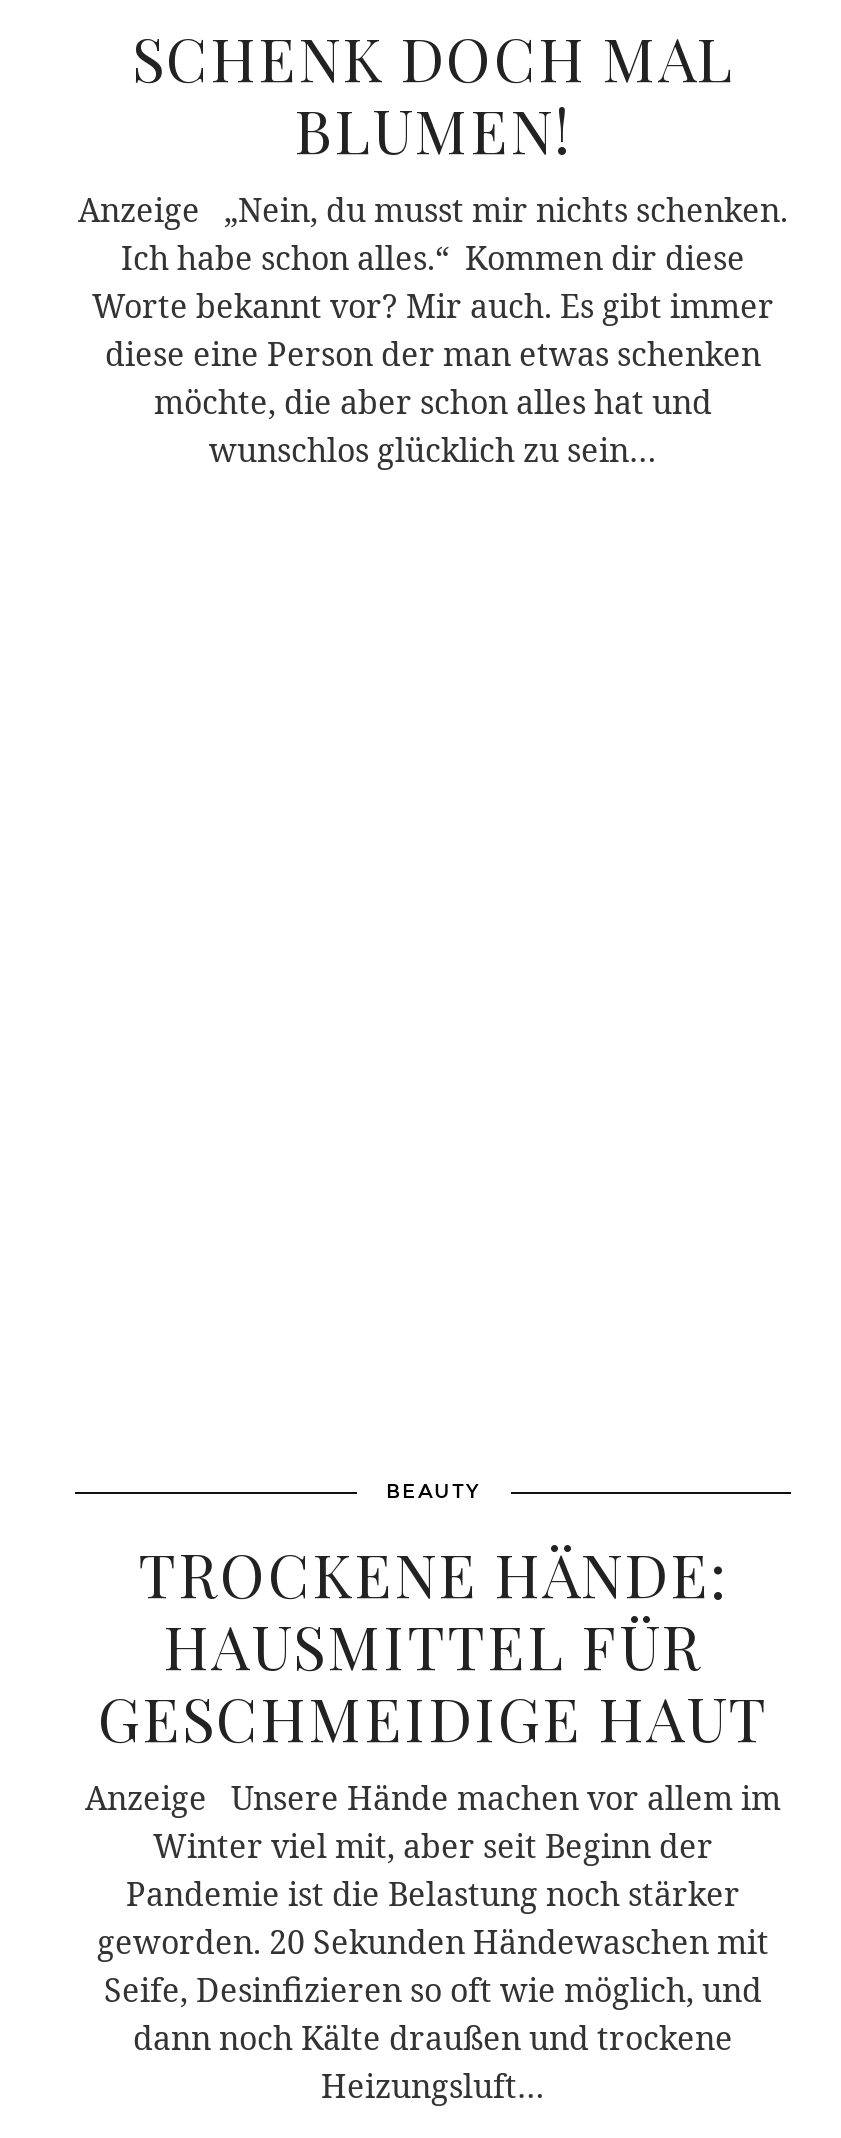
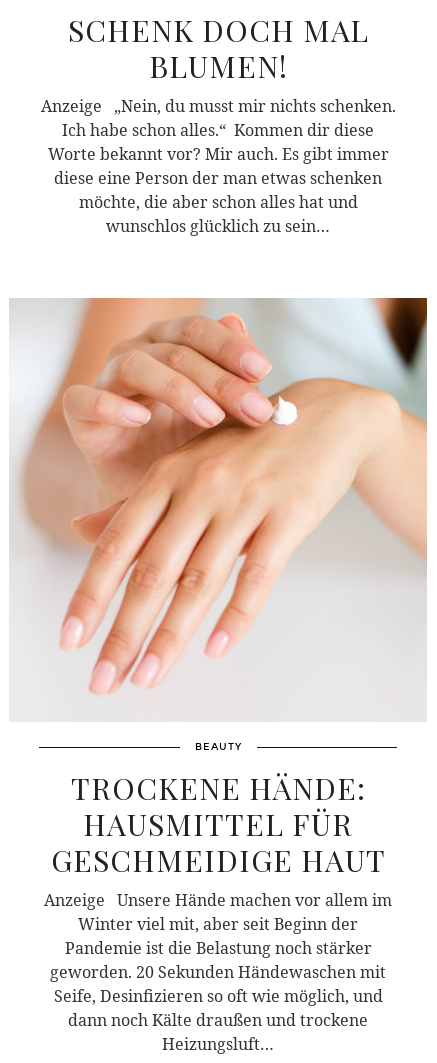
+ [image]
